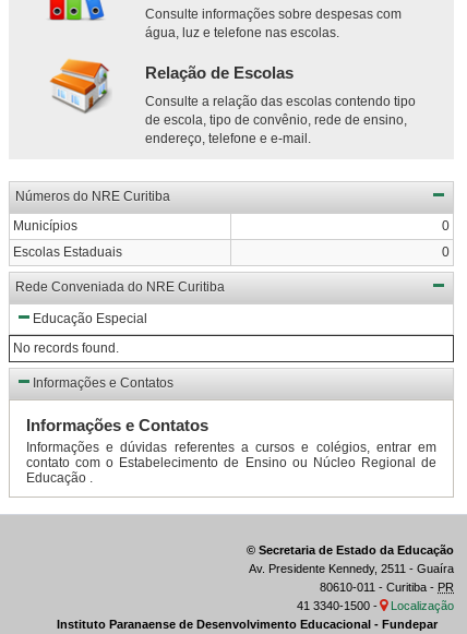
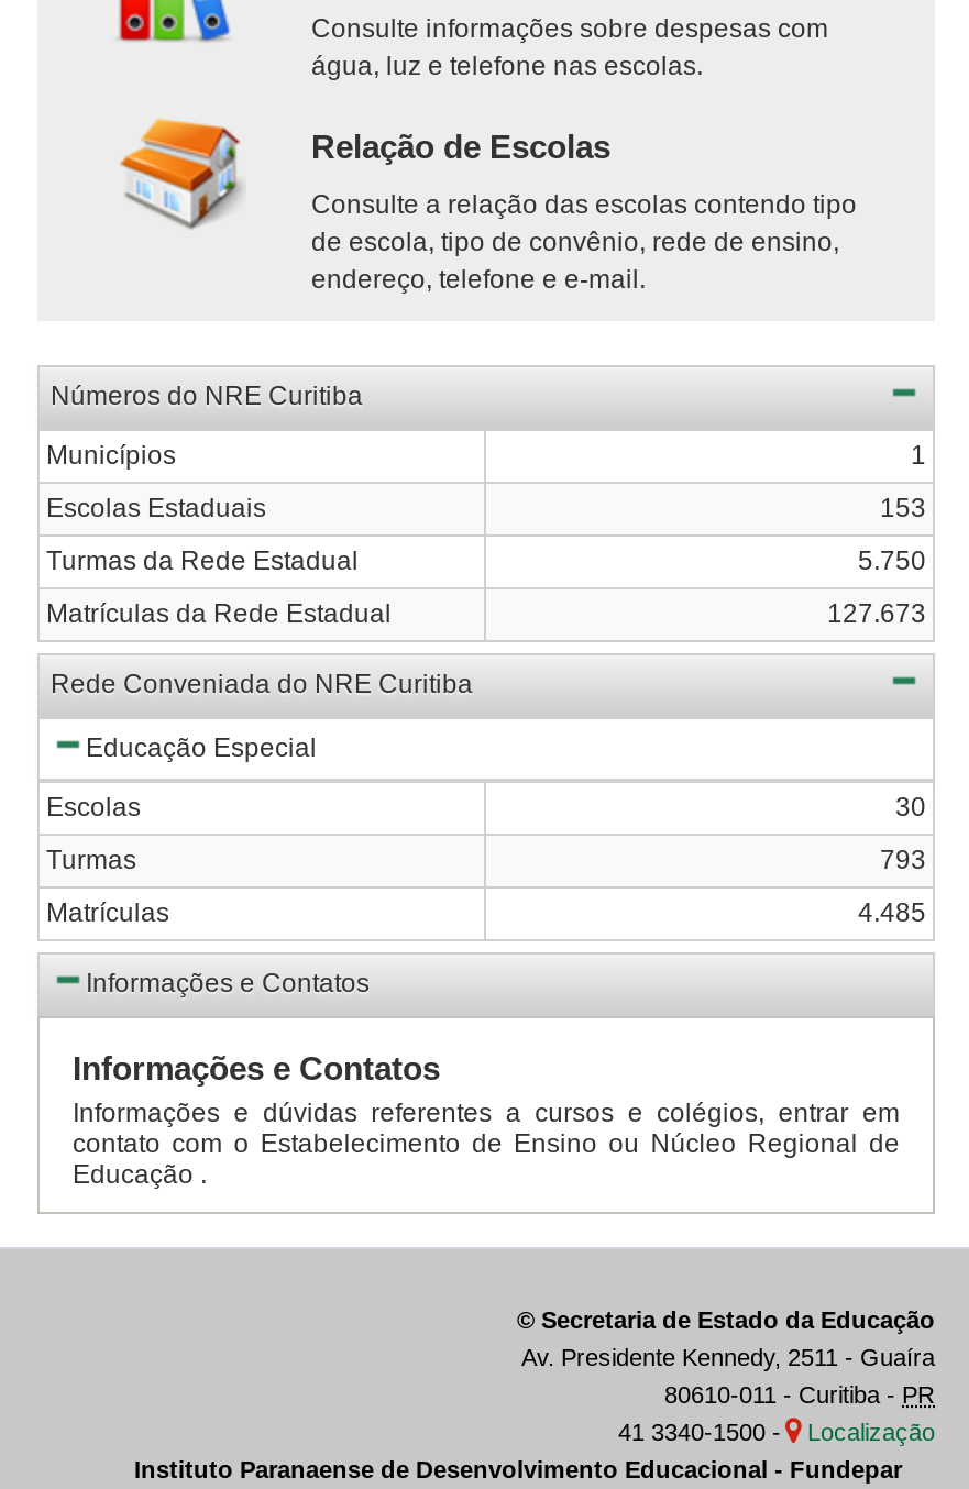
- 0
+ 1

- 0
+ 153
+ Turmas da Rede Estadual
+ 5.750
+ Matrículas da Rede Estadual
+ 127.673

- No records found.
+ Escolas
+ 30
+ Turmas
+ 793
+ Matrículas
+ 4.485
